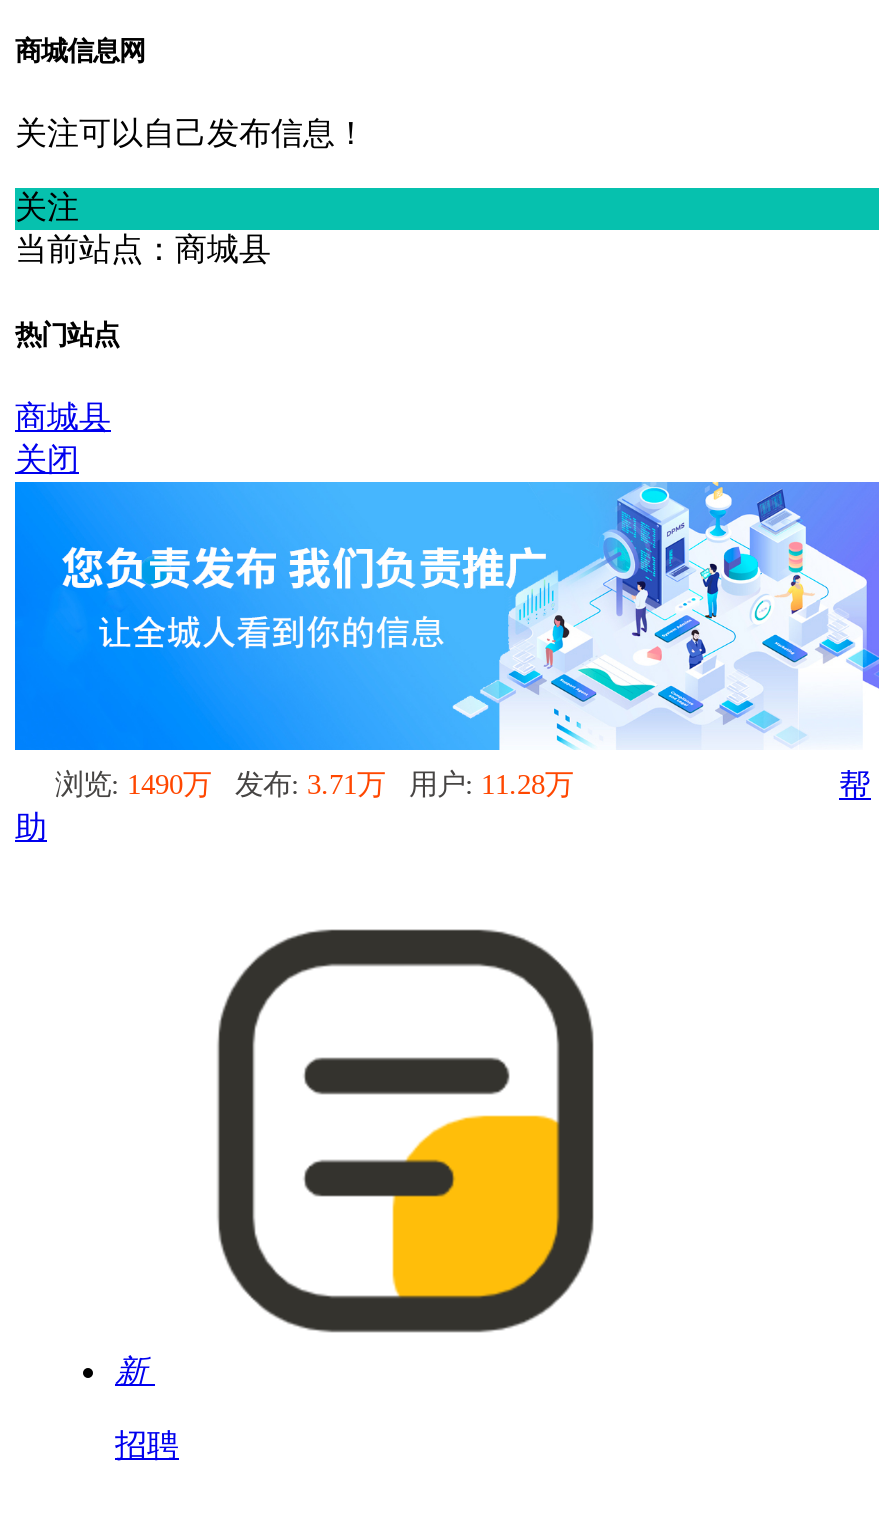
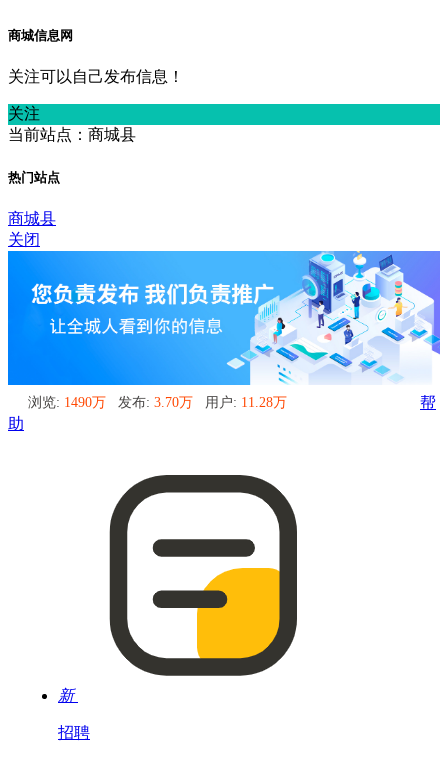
- 浏览: 1490万发布: 3.71万用户: 11.28万
+ 浏览: 1490万发布: 3.70万用户: 11.28万
